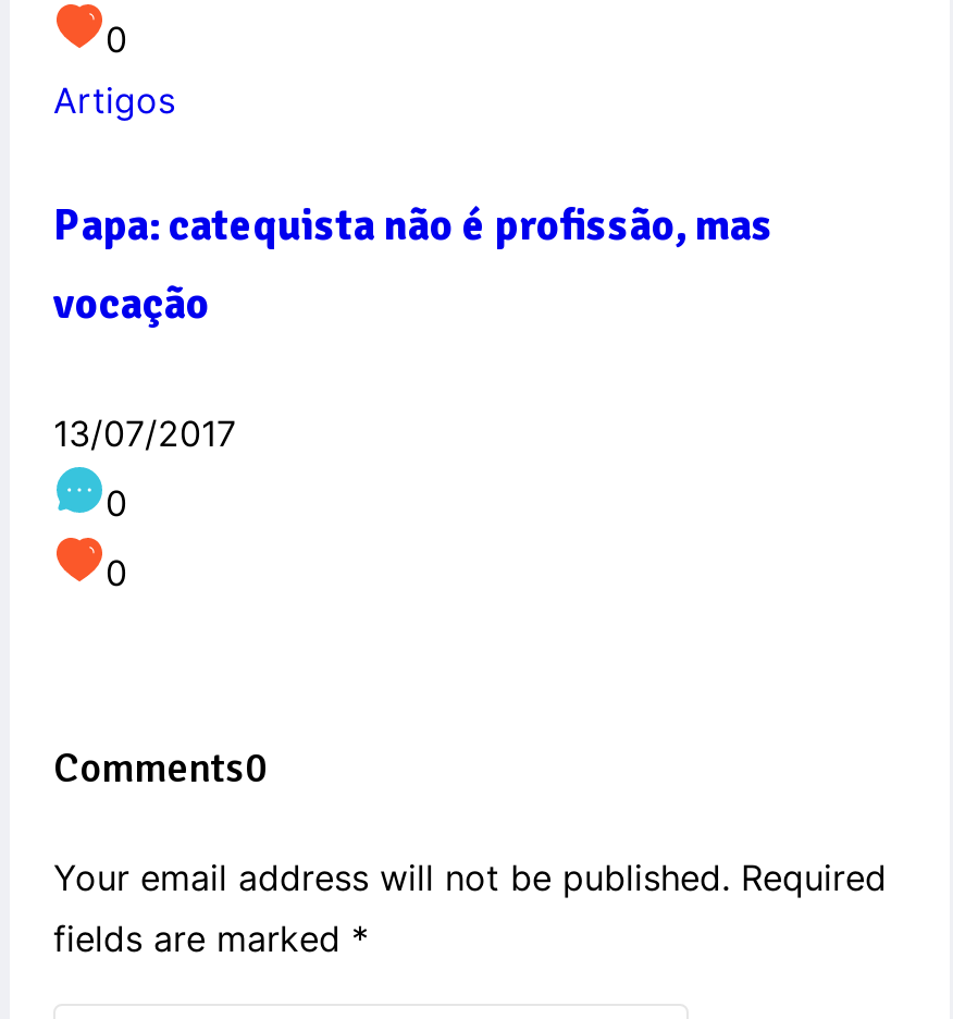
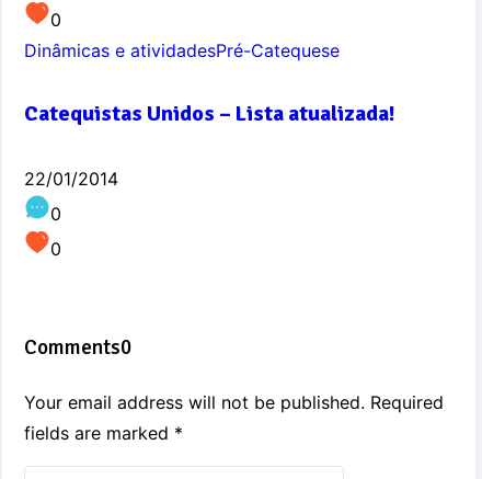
- Artigos
+ Dinâmicas e atividadesPré-Catequese

- Papa: catequista não é profissão, mas
- vocação
+ Catequistas Unidos – Lista atualizada!

- 13/07/2017
+ 22/01/2014
